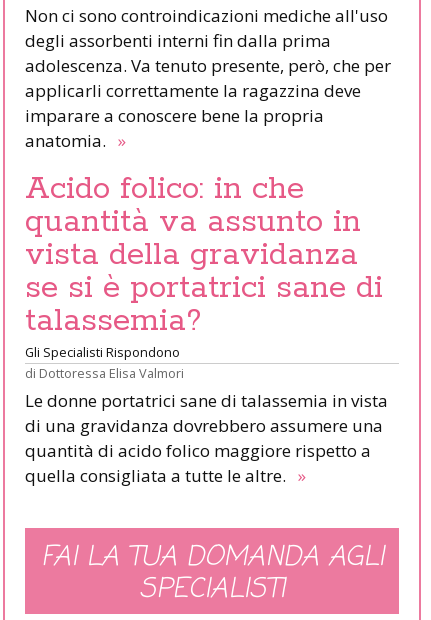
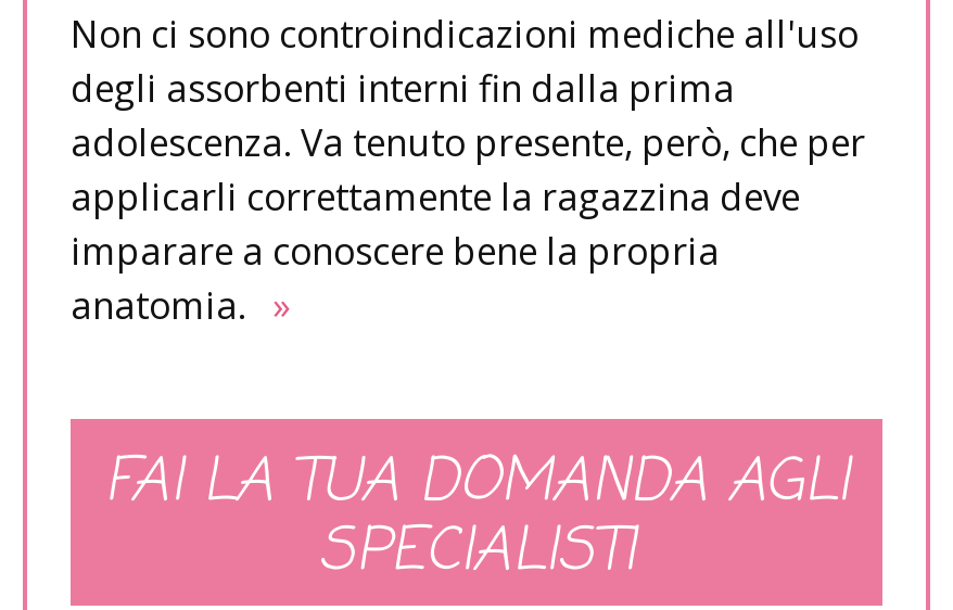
- Acido folico: in che
- quantità va assunto in
- vista della gravidanza
- se si è portatrici sane di
- talassemia?
- Gli Specialisti Rispondono
- di Dottoressa Elisa Valmori
- Le donne portatrici sane di talassemia in vista
- di una gravidanza dovrebbero assumere una
- quantità di acido folico maggiore rispetto a
- quella consigliata a tutte le altre.»
